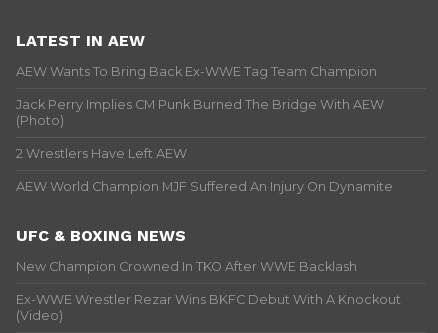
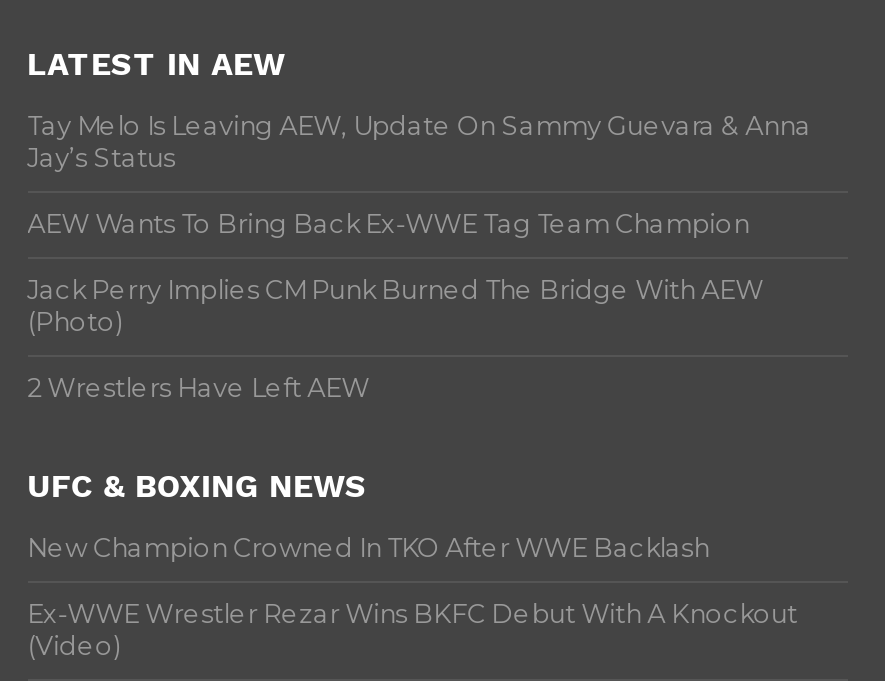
+ Tay Melo Is Leaving AEW, Update On Sammy Guevara & Anna
+ Jay’s Status

moved down: AEW Wants To Bring Back Ex-WWE Tag Team Champion | Jack Perry Implies CM Punk Burned The Bridge With AEW | (Photo) | 2 Wrestlers Have Left AEW

- AEW World Champion MJF Suffered An Injury On Dynamite
